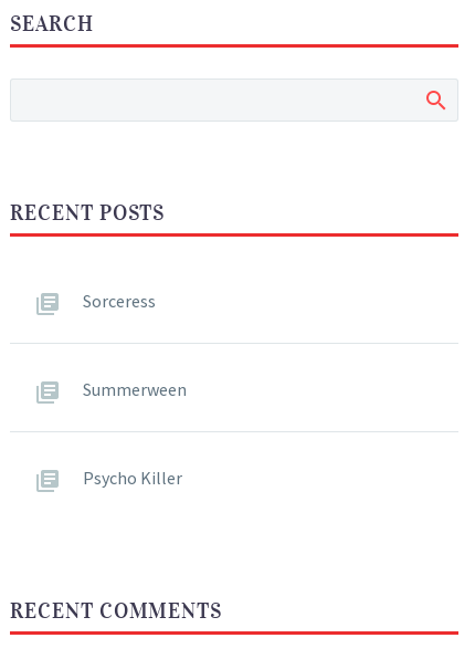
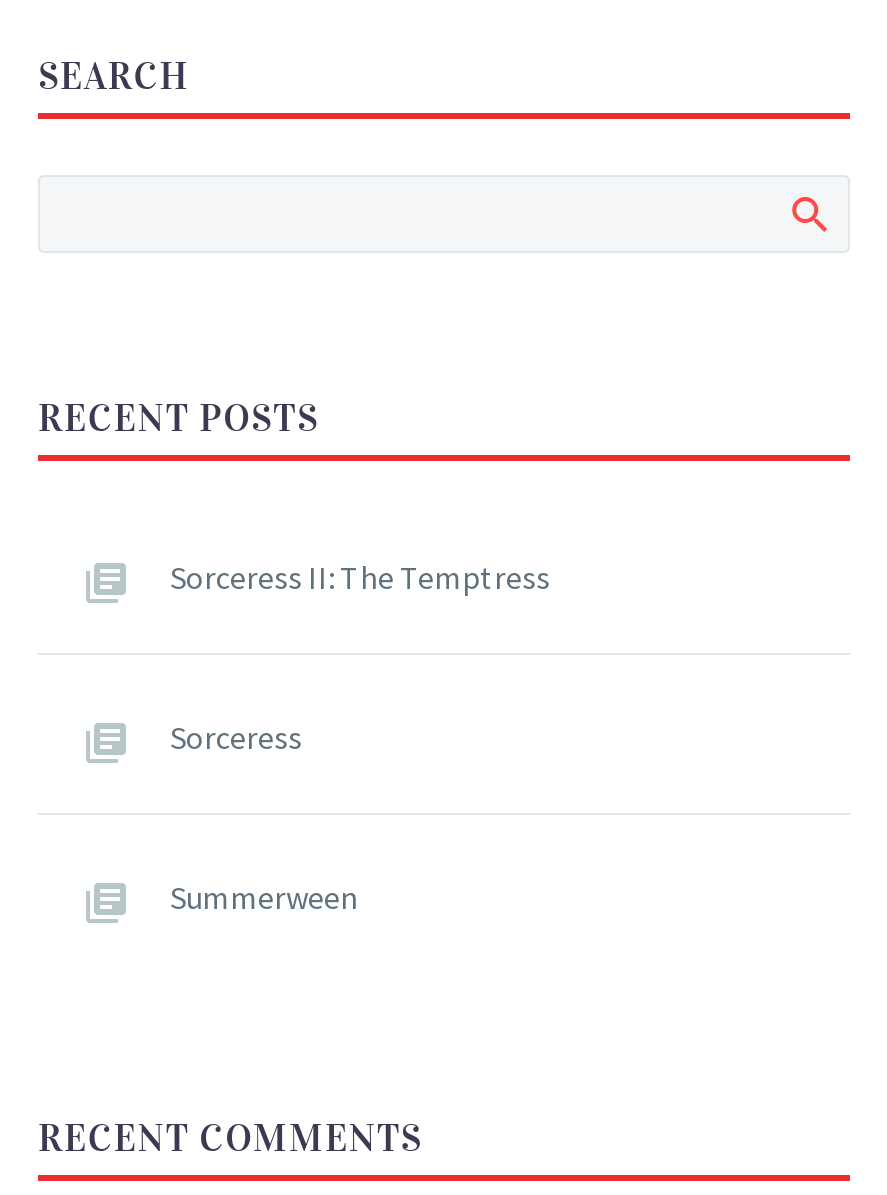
+ Sorceress II: The Temptress

moved down: Sorceress | Summerween

- Psycho Killer
